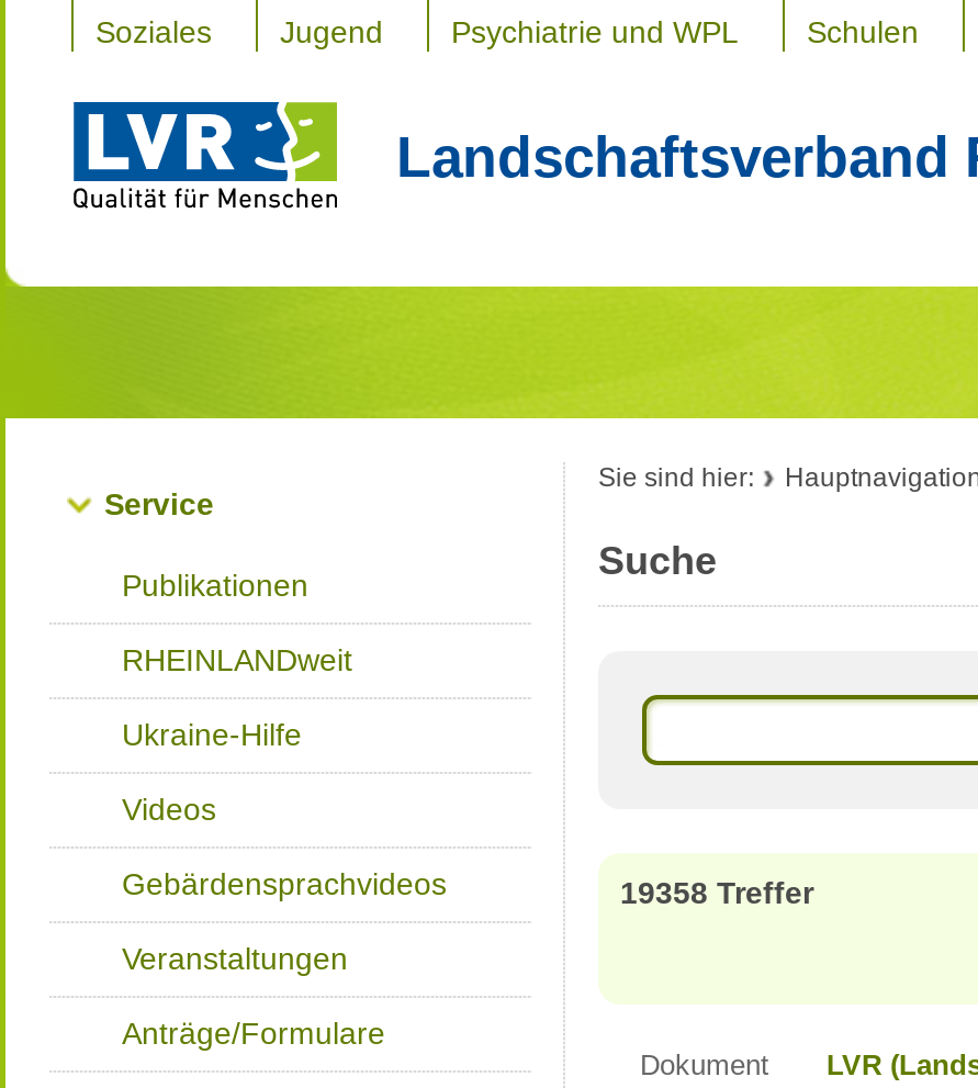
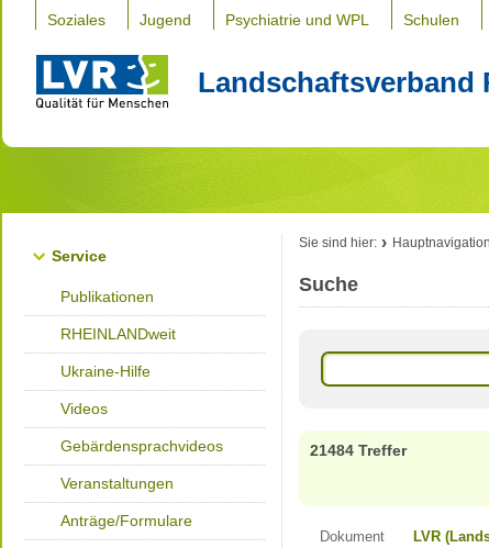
- 19358 Treffer
+ 21484 Treffer
